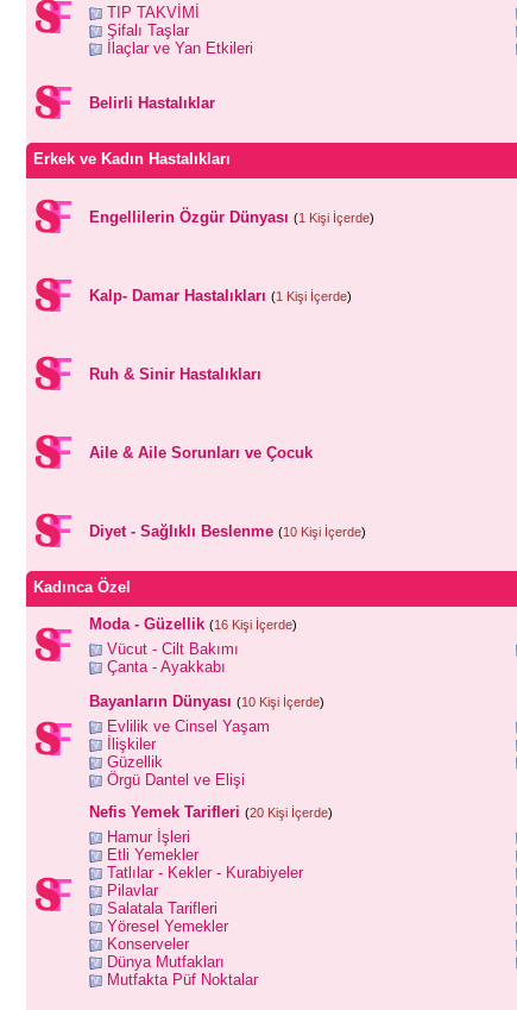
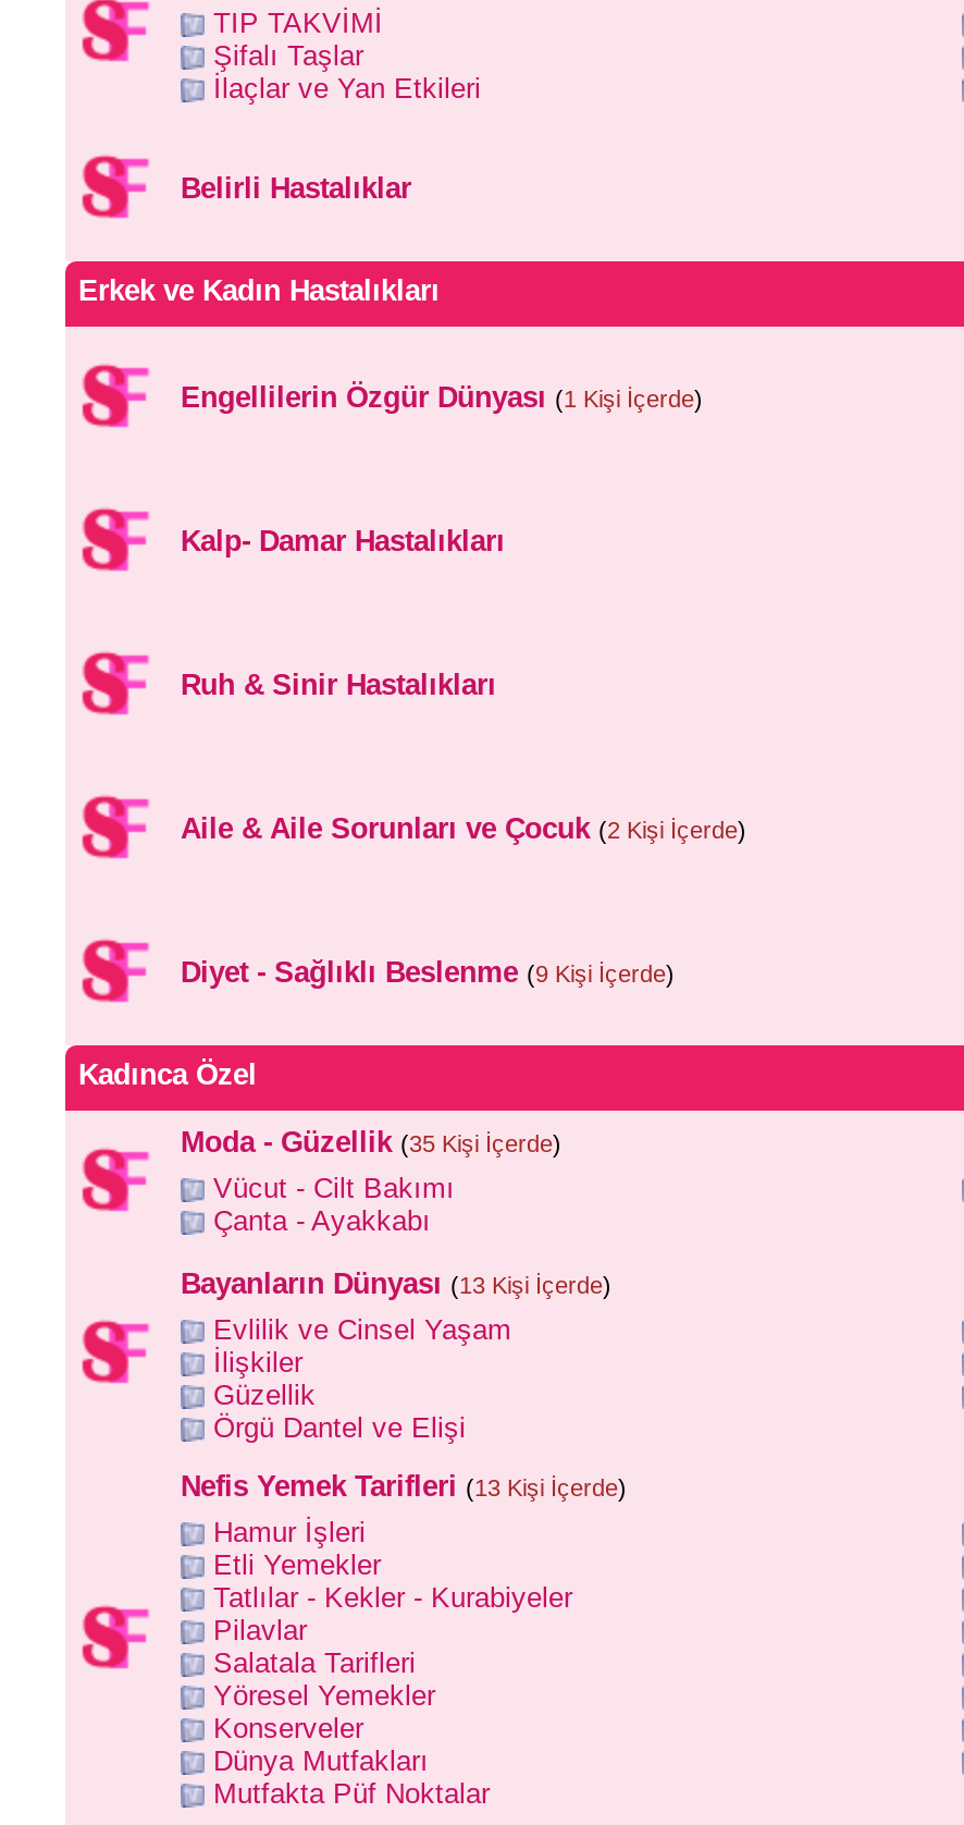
- Kalp- Damar Hastalıkları (1 Kişi İçerde)
+ Kalp- Damar Hastalıkları

- Aile & Aile Sorunları ve Çocuk
+ Aile & Aile Sorunları ve Çocuk (2 Kişi İçerde)

- Diyet - Sağlıklı Beslenme (10 Kişi İçerde)
+ Diyet - Sağlıklı Beslenme (9 Kişi İçerde)

- Moda - Güzellik (16 Kişi İçerde)
+ Moda - Güzellik (35 Kişi İçerde)

- Bayanların Dünyası (10 Kişi İçerde)
+ Bayanların Dünyası (13 Kişi İçerde)

- Nefis Yemek Tarifleri (20 Kişi İçerde)
+ Nefis Yemek Tarifleri (13 Kişi İçerde)
